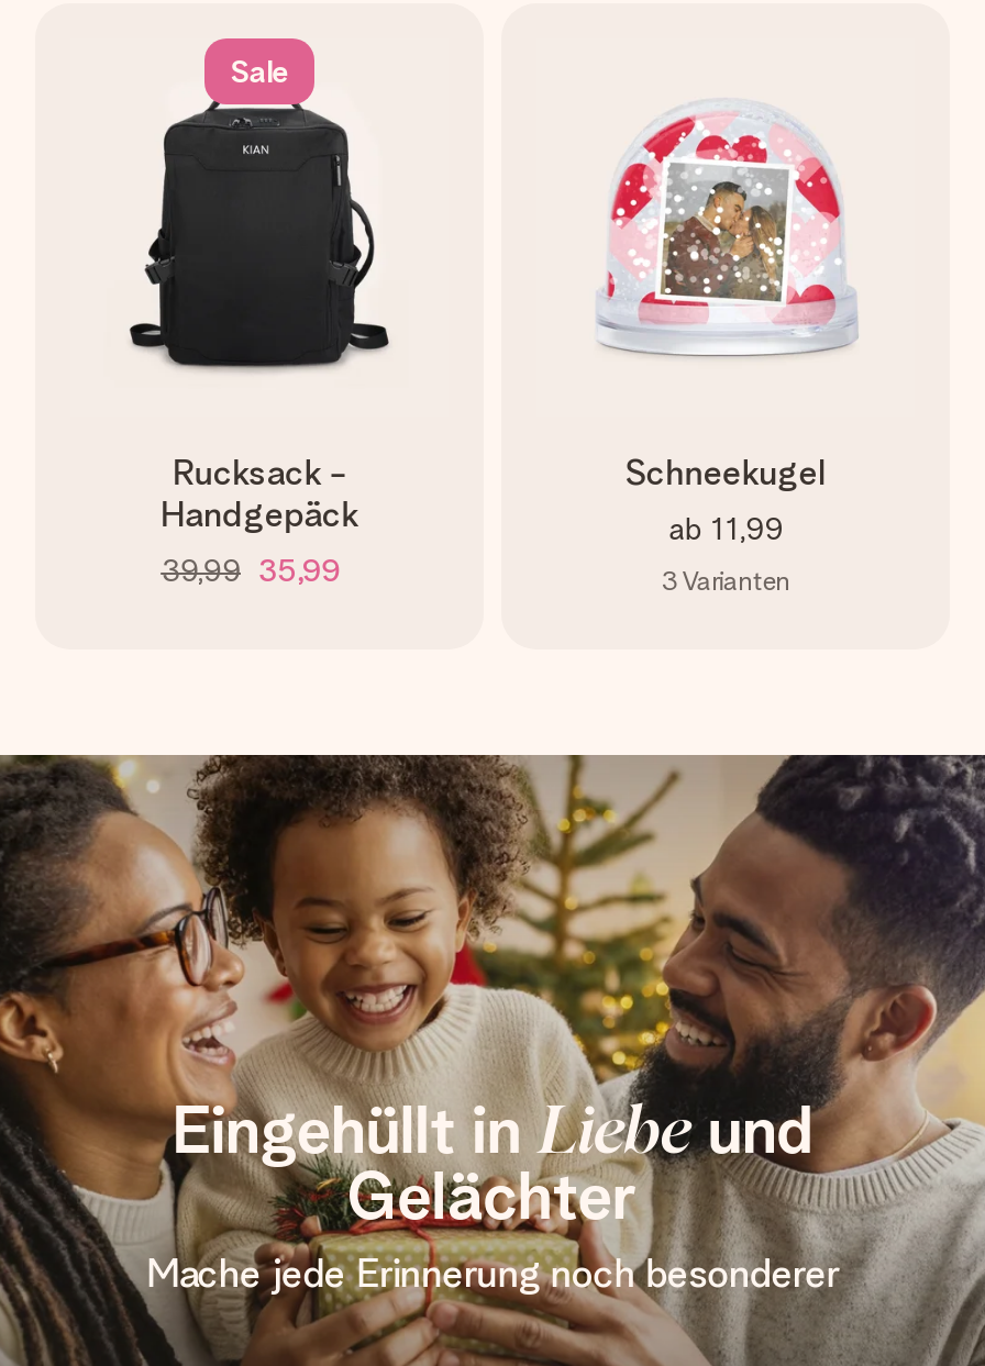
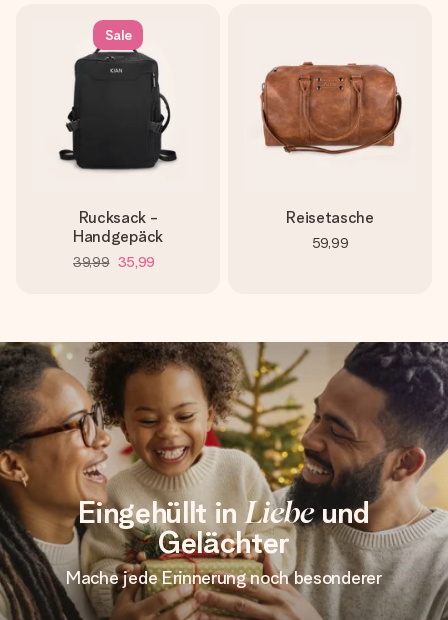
- [image]
+ [image]

- Schneekugel
- ab 11,99
- 3 Varianten
+ Reisetasche
+ 59,99
